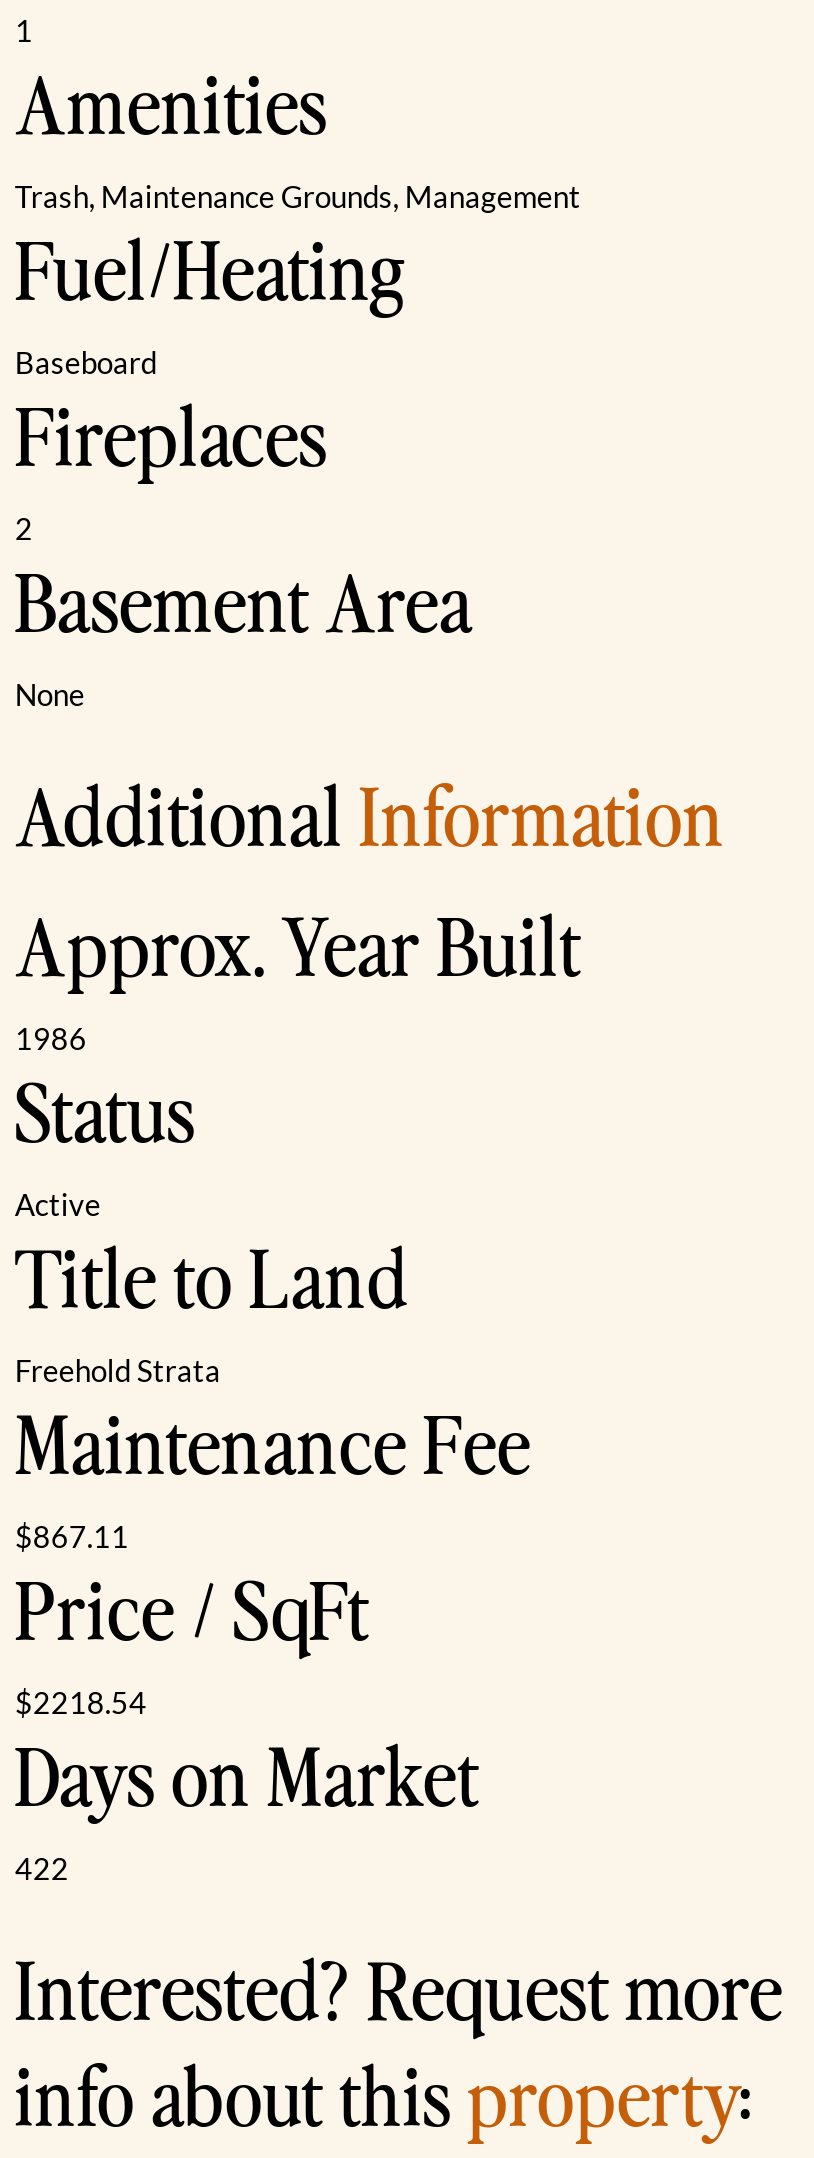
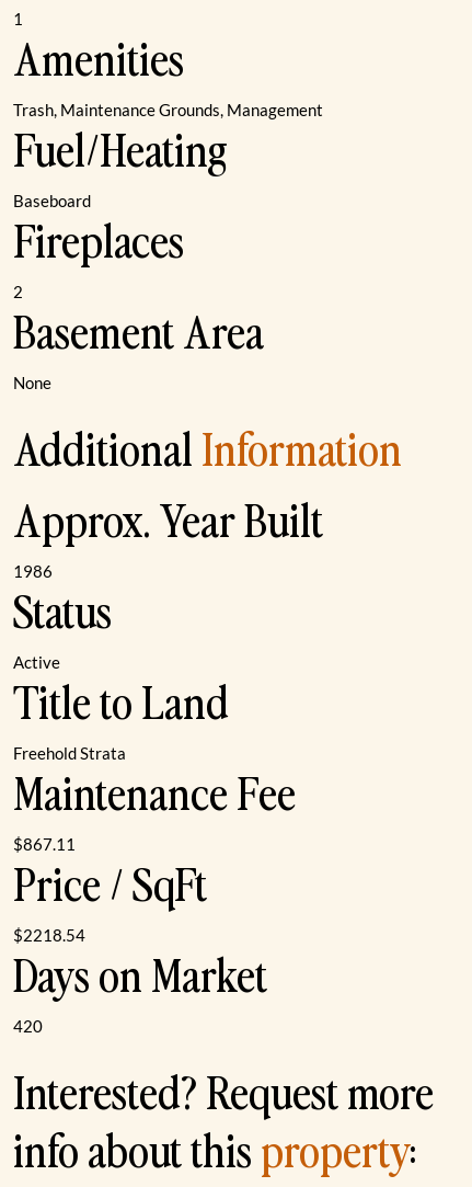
- 422
+ 420
